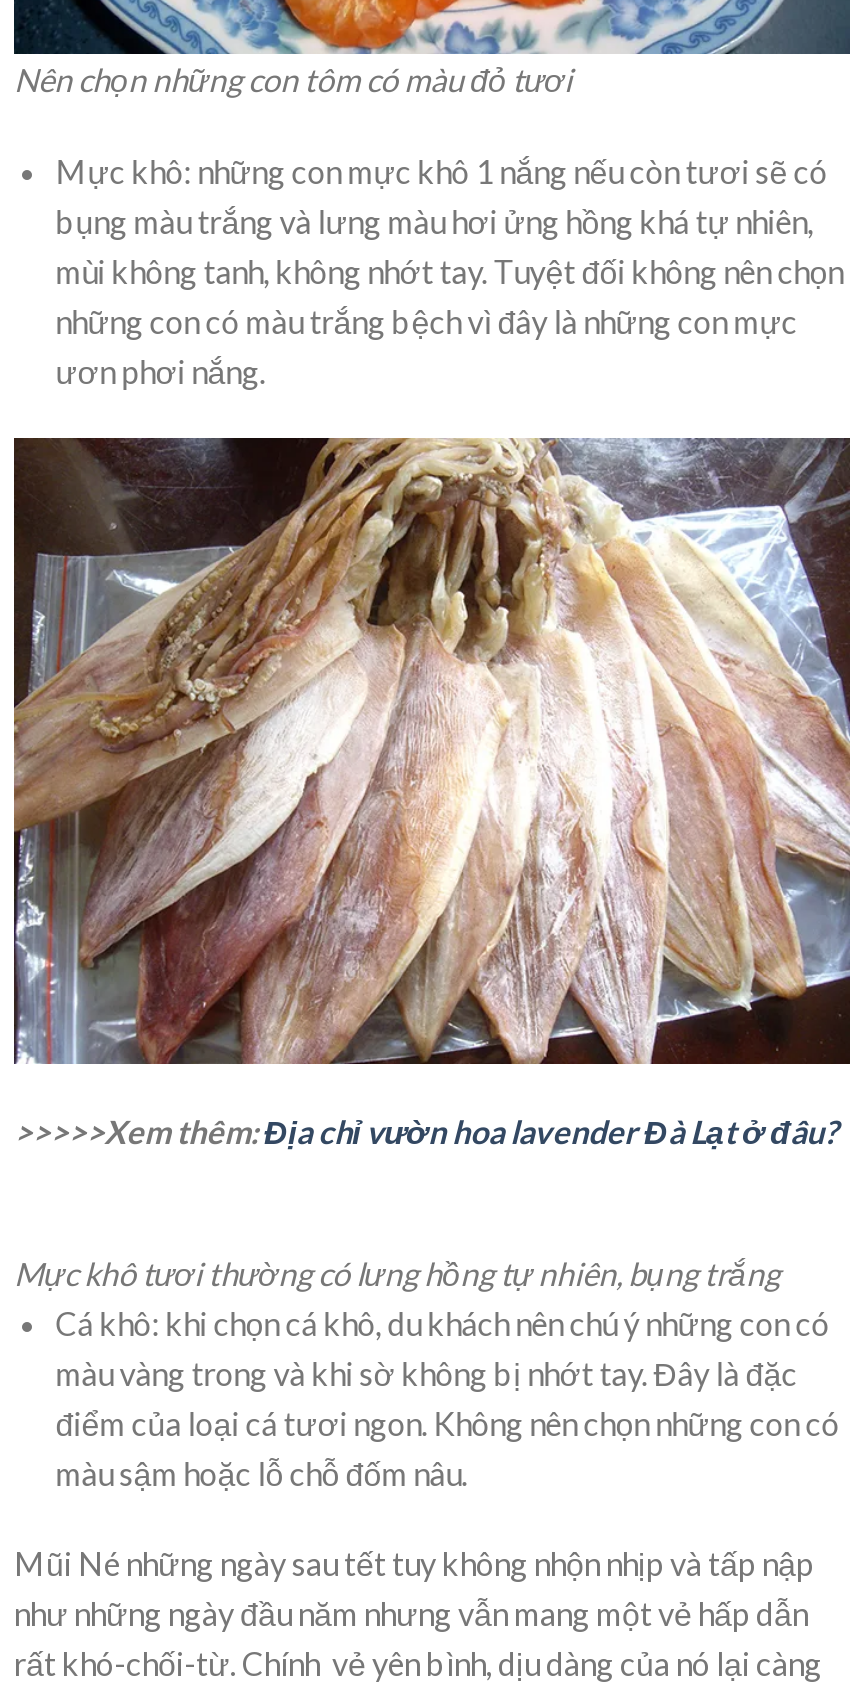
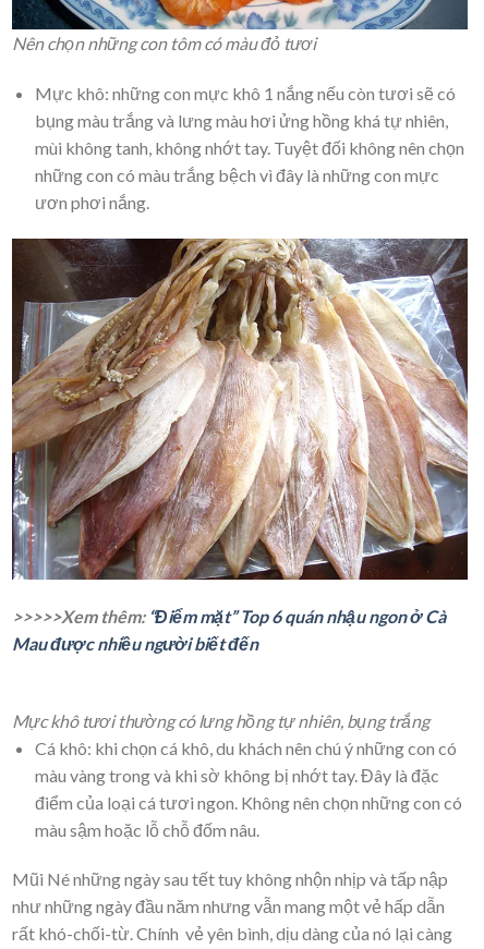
- >>>>>Xem thêm:Địa chỉ vườn hoa lavender Đà Lạt ở đâu?
+ >>>>>Xem thêm: “Điểm mặt” Top 6 quán nhậu ngon ở Cà
+ Mau được nhiều người biết đến
